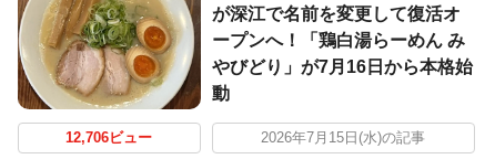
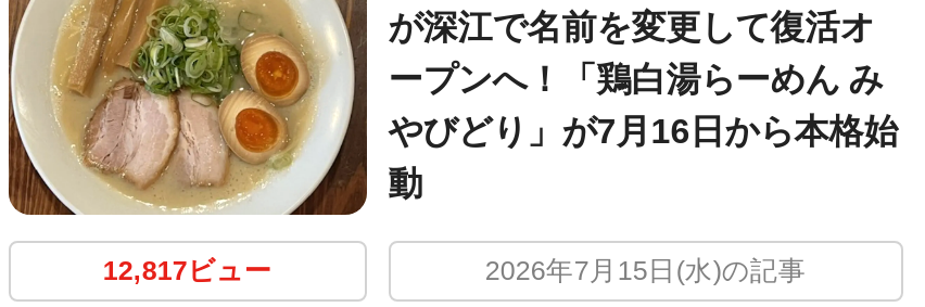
- 12,706ビュー
+ 12,817ビュー
